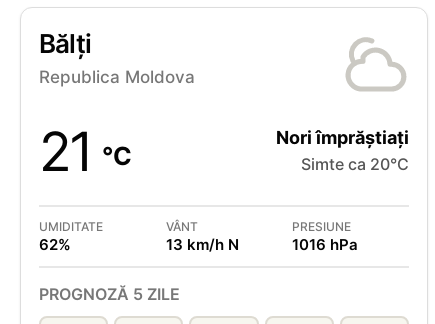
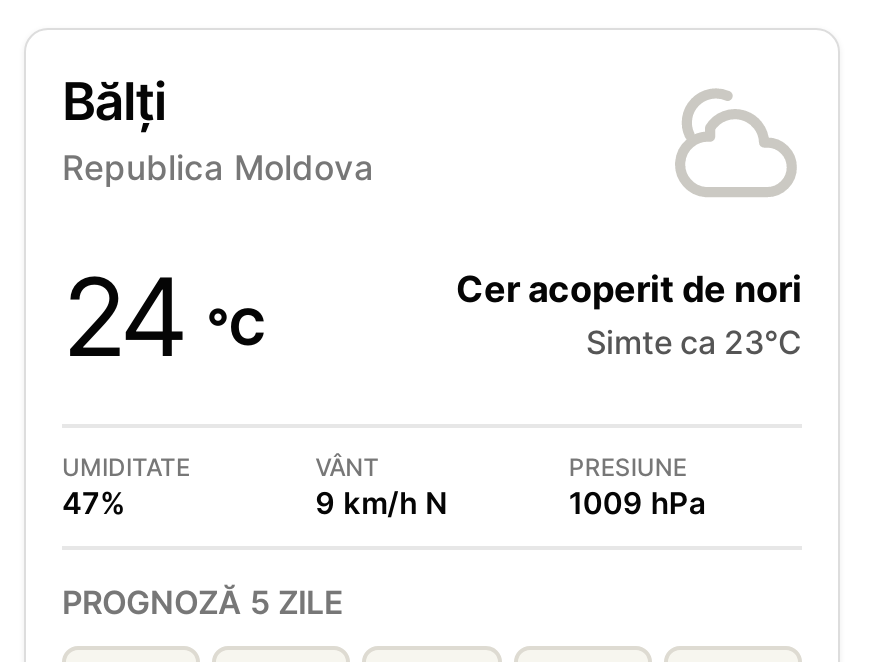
- 21 °C
- Nori împrăștiați
- Simte ca 20°C
+ 24 °C
+ Cer acoperit de nori
+ Simte ca 23°C

- 62%
+ 47%

- 13 km/h N
+ 9 km/h N

- 1016 hPa
+ 1009 hPa
